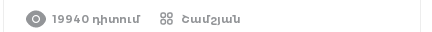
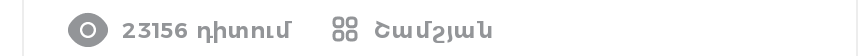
- 19940 դիտում
+ 23156 դիտում
